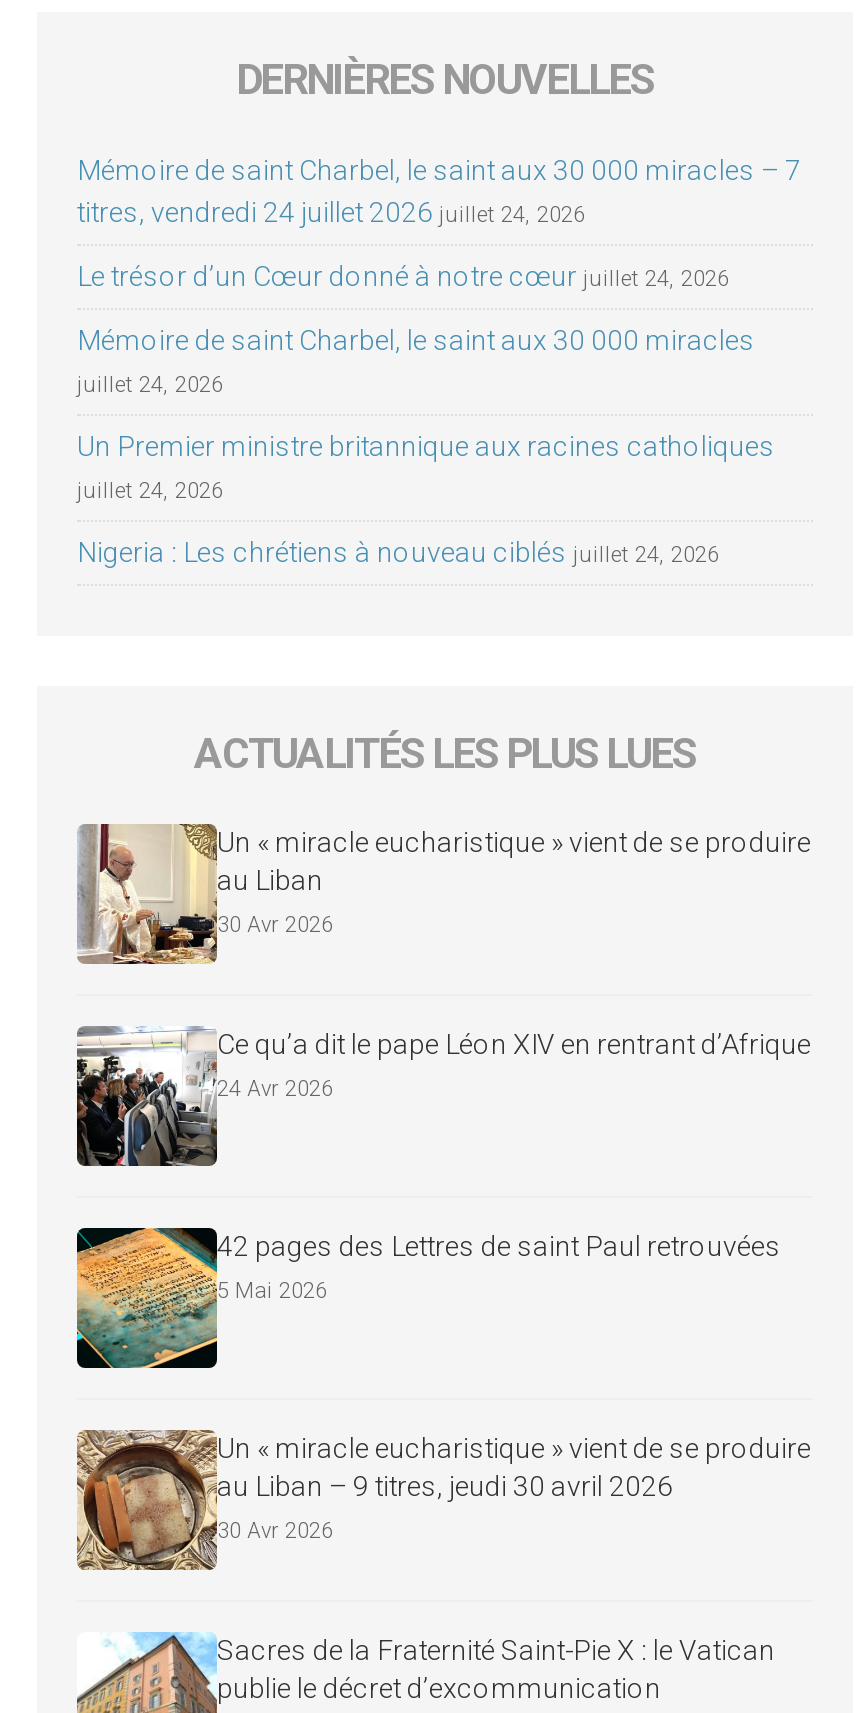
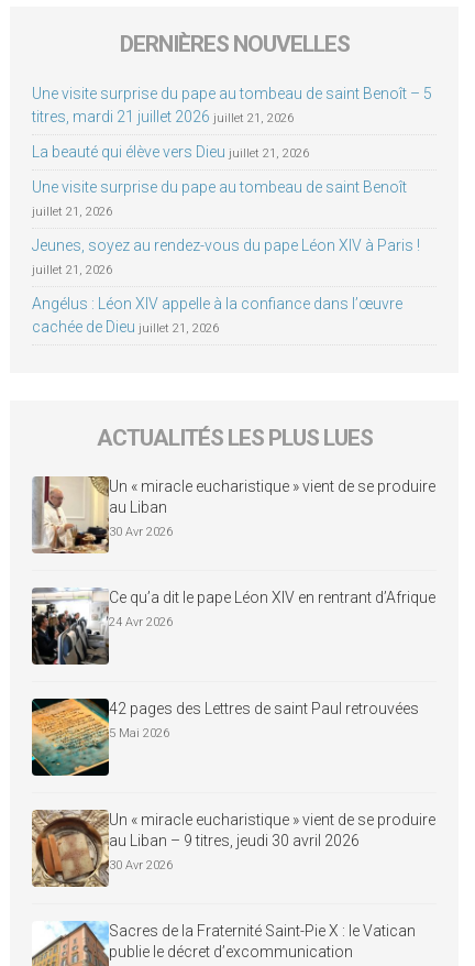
- Mémoire de saint Charbel, le saint aux 30 000 miracles – 7
- titres, vendredi 24 juillet 2026 juillet 24, 2026
+ Une visite surprise du pape au tombeau de saint Benoît – 5
+ titres, mardi 21 juillet 2026 juillet 21, 2026

- Le trésor d’un Cœur donné à notre cœur juillet 24, 2026
+ La beauté qui élève vers Dieu juillet 21, 2026

- Mémoire de saint Charbel, le saint aux 30 000 miracles
+ Une visite surprise du pape au tombeau de saint Benoît

- juillet 24, 2026
+ juillet 21, 2026

- Un Premier ministre britannique aux racines catholiques
+ Jeunes, soyez au rendez-vous du pape Léon XIV à Paris !

- juillet 24, 2026
+ juillet 21, 2026

- Nigeria : Les chrétiens à nouveau ciblés juillet 24, 2026
+ Angélus : Léon XIV appelle à la confiance dans l’œuvre
+ cachée de Dieu juillet 21, 2026
